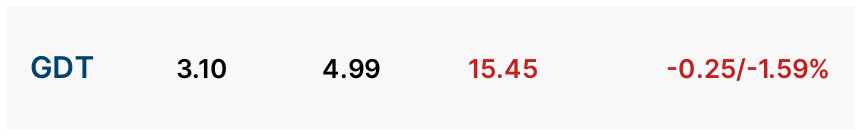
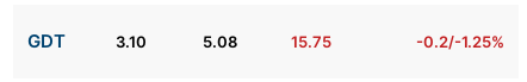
- 4.99
+ 5.08

- 15.45
+ 15.75

- -0.25/-1.59%
+ -0.2/-1.25%
